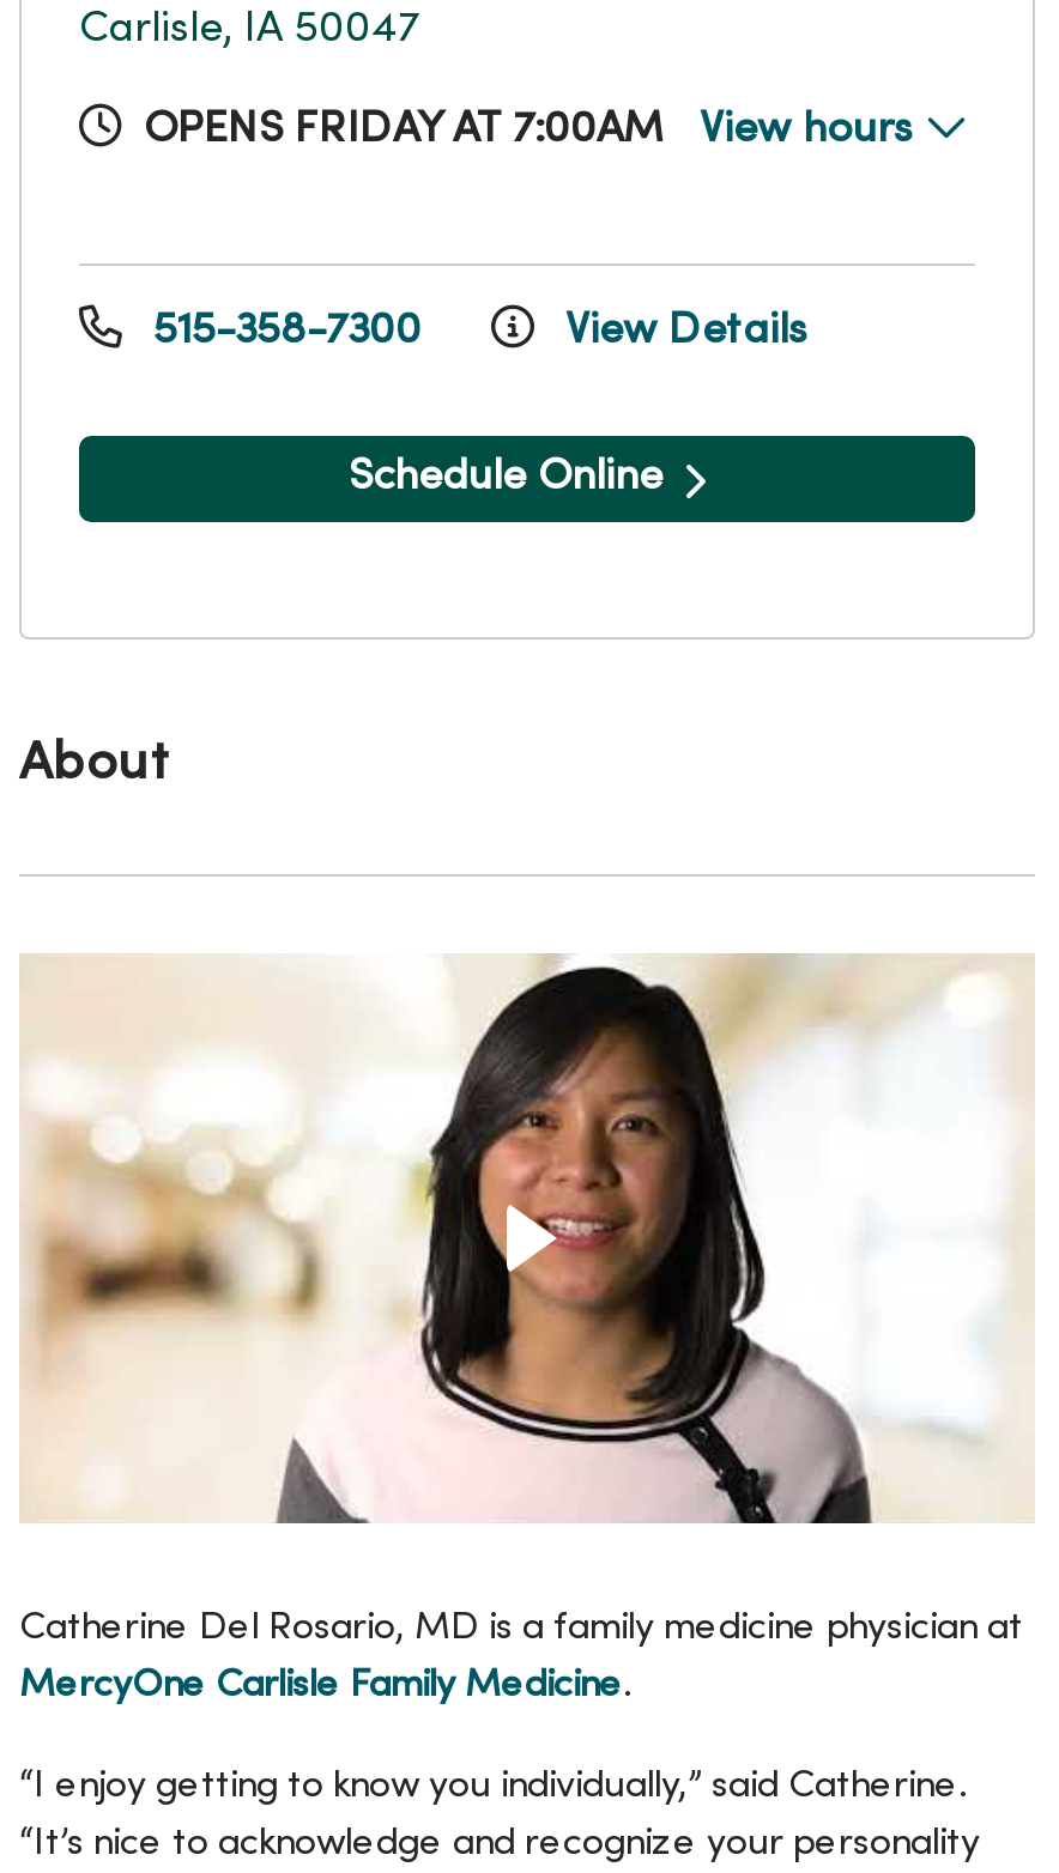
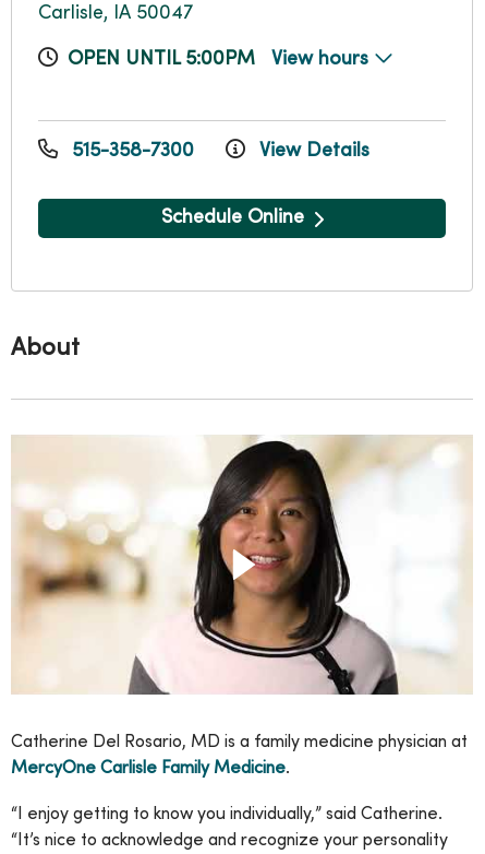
- OPENS FRIDAY AT 7:00AM
+ OPEN UNTIL 5:00PM
